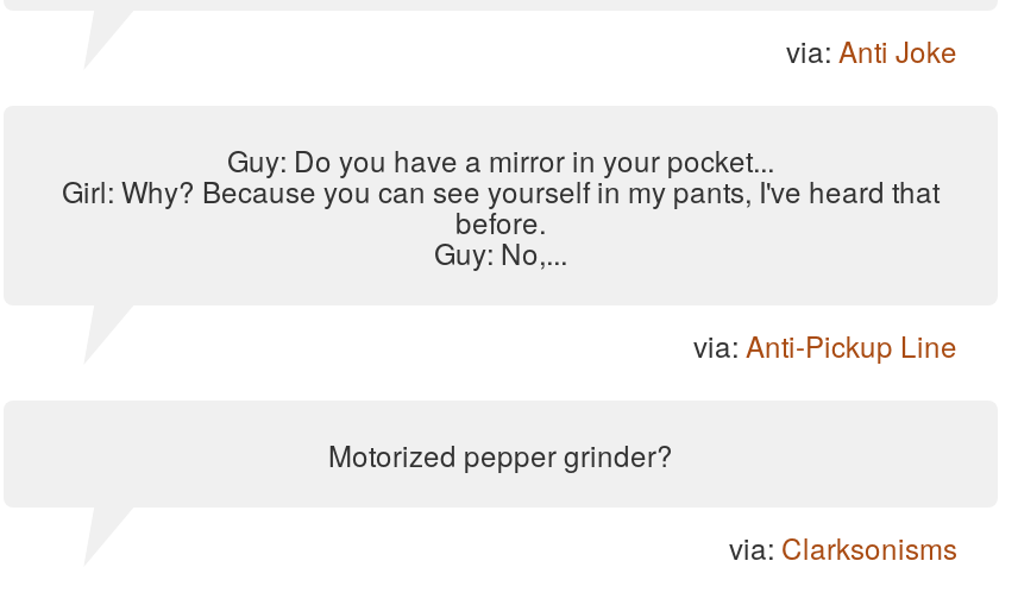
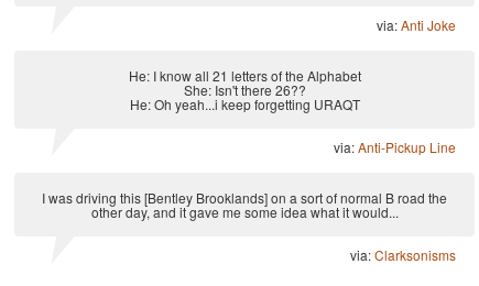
- Guy: Do you have a mirror in your pocket...
- Girl: Why? Because you can see yourself in my pants, I've heard that
- before.
- Guy: No,...
+ He: I know all 21 letters of the Alphabet
+ She: Isn't there 26??
+ He: Oh yeah...i keep forgetting URAQT

- Motorized pepper grinder?
+ I was driving this [Bentley Brooklands] on a sort of normal B road the
+ other day, and it gave me some idea what it would...
